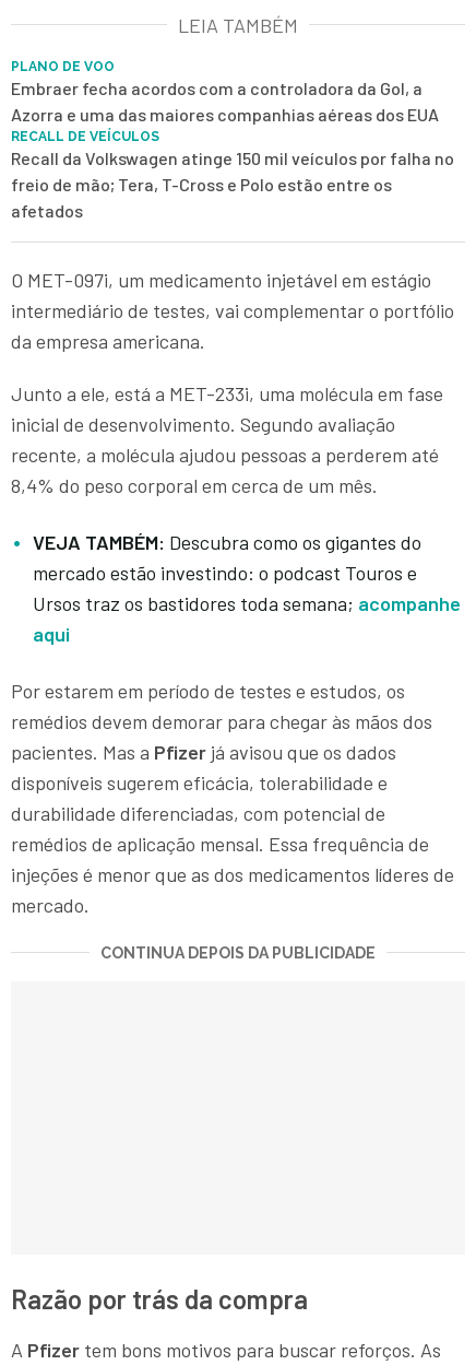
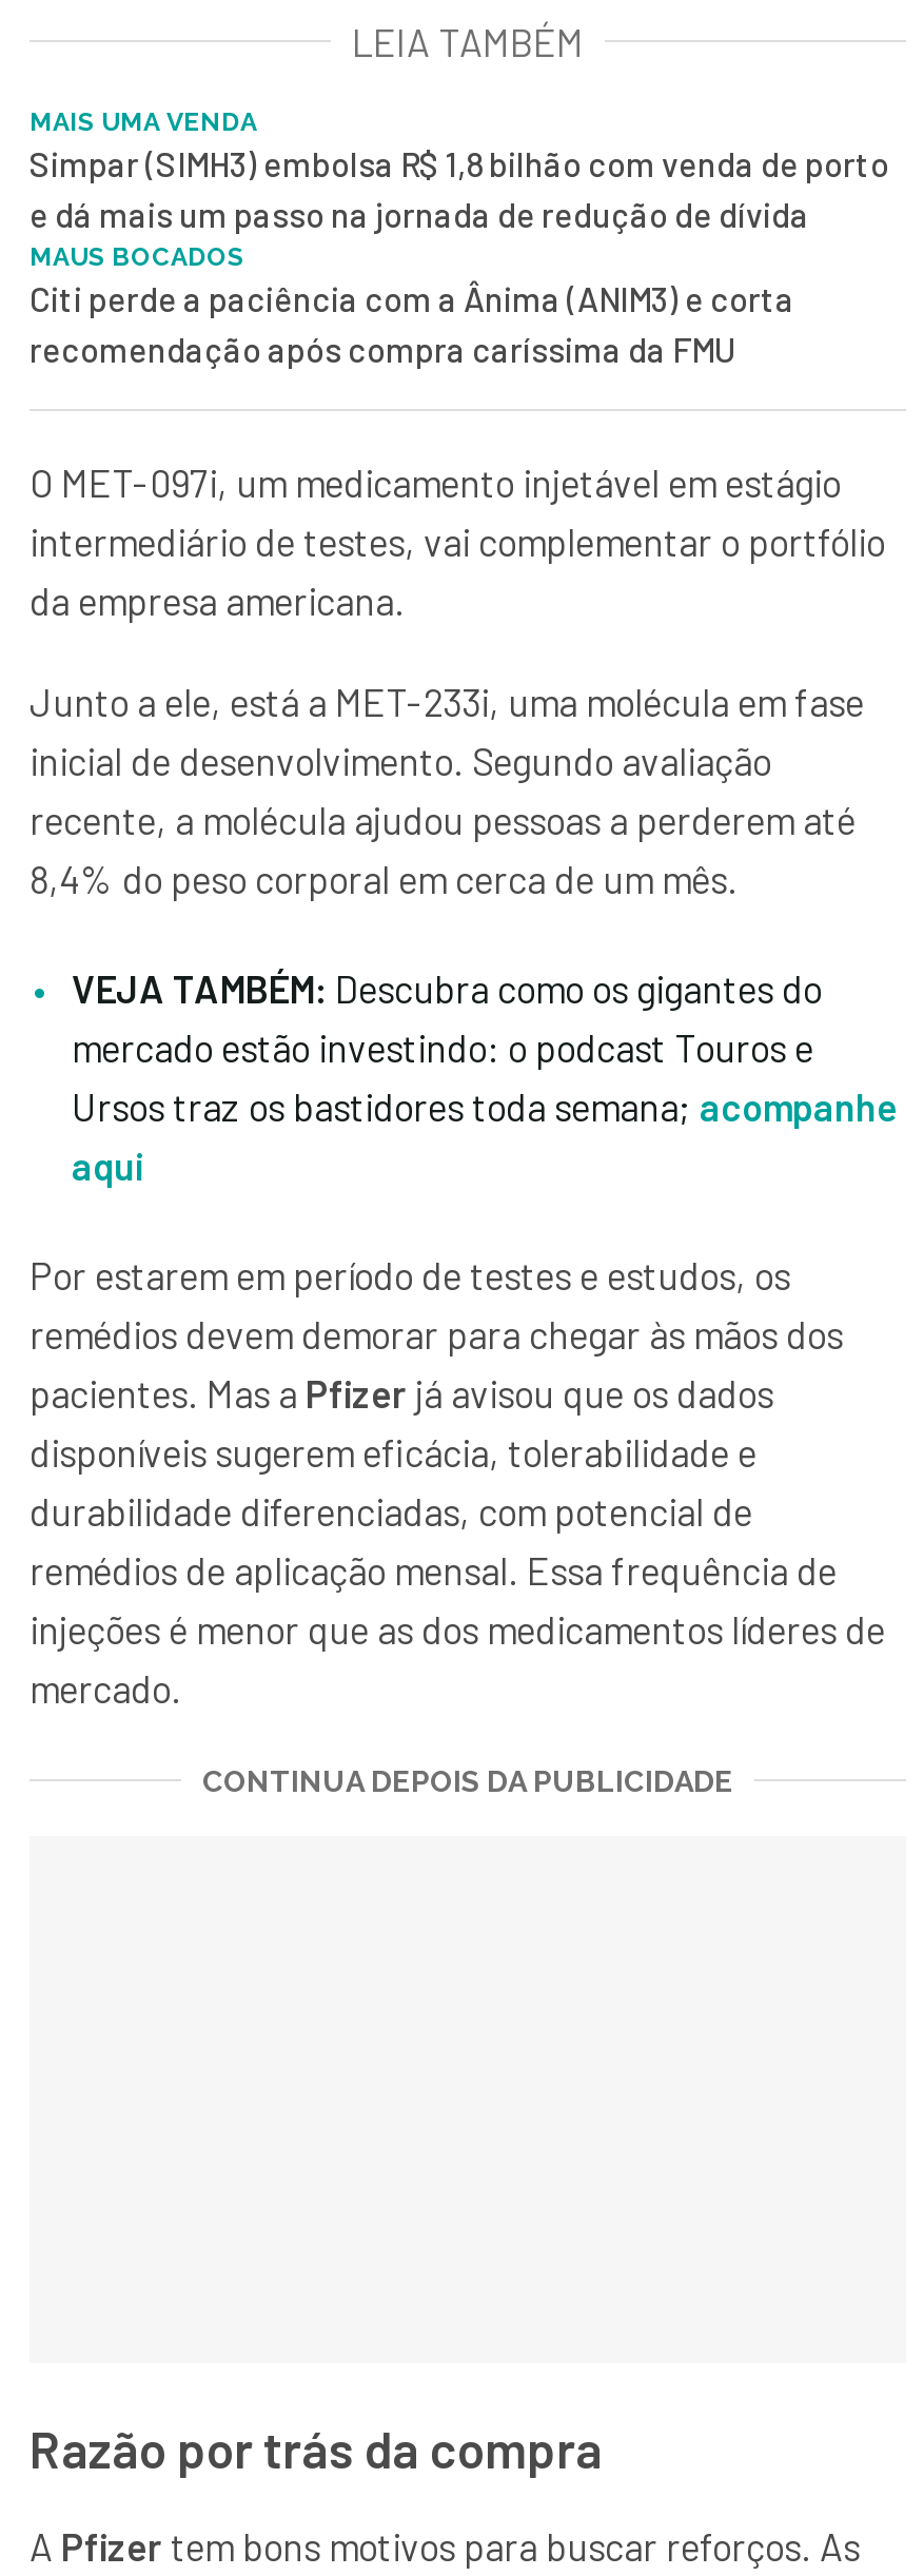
- PLANO DE VOO
- Embraer fecha acordos com a controladora da Gol, a
- Azorra e uma das maiores companhias aéreas dos EUA
- RECALL DE VEÍCULOS
- Recall da Volkswagen atinge 150 mil veículos por falha no
- freio de mão; Tera, T-Cross e Polo estão entre os
- afetados
+ MAIS UMA VENDA
+ Simpar (SIMH3) embolsa R$ 1,8 bilhão com venda de porto
+ e dá mais um passo na jornada de redução de dívida
+ MAUS BOCADOS
+ Citi perde a paciência com a Ânima (ANIM3) e corta
+ recomendação após compra caríssima da FMU
